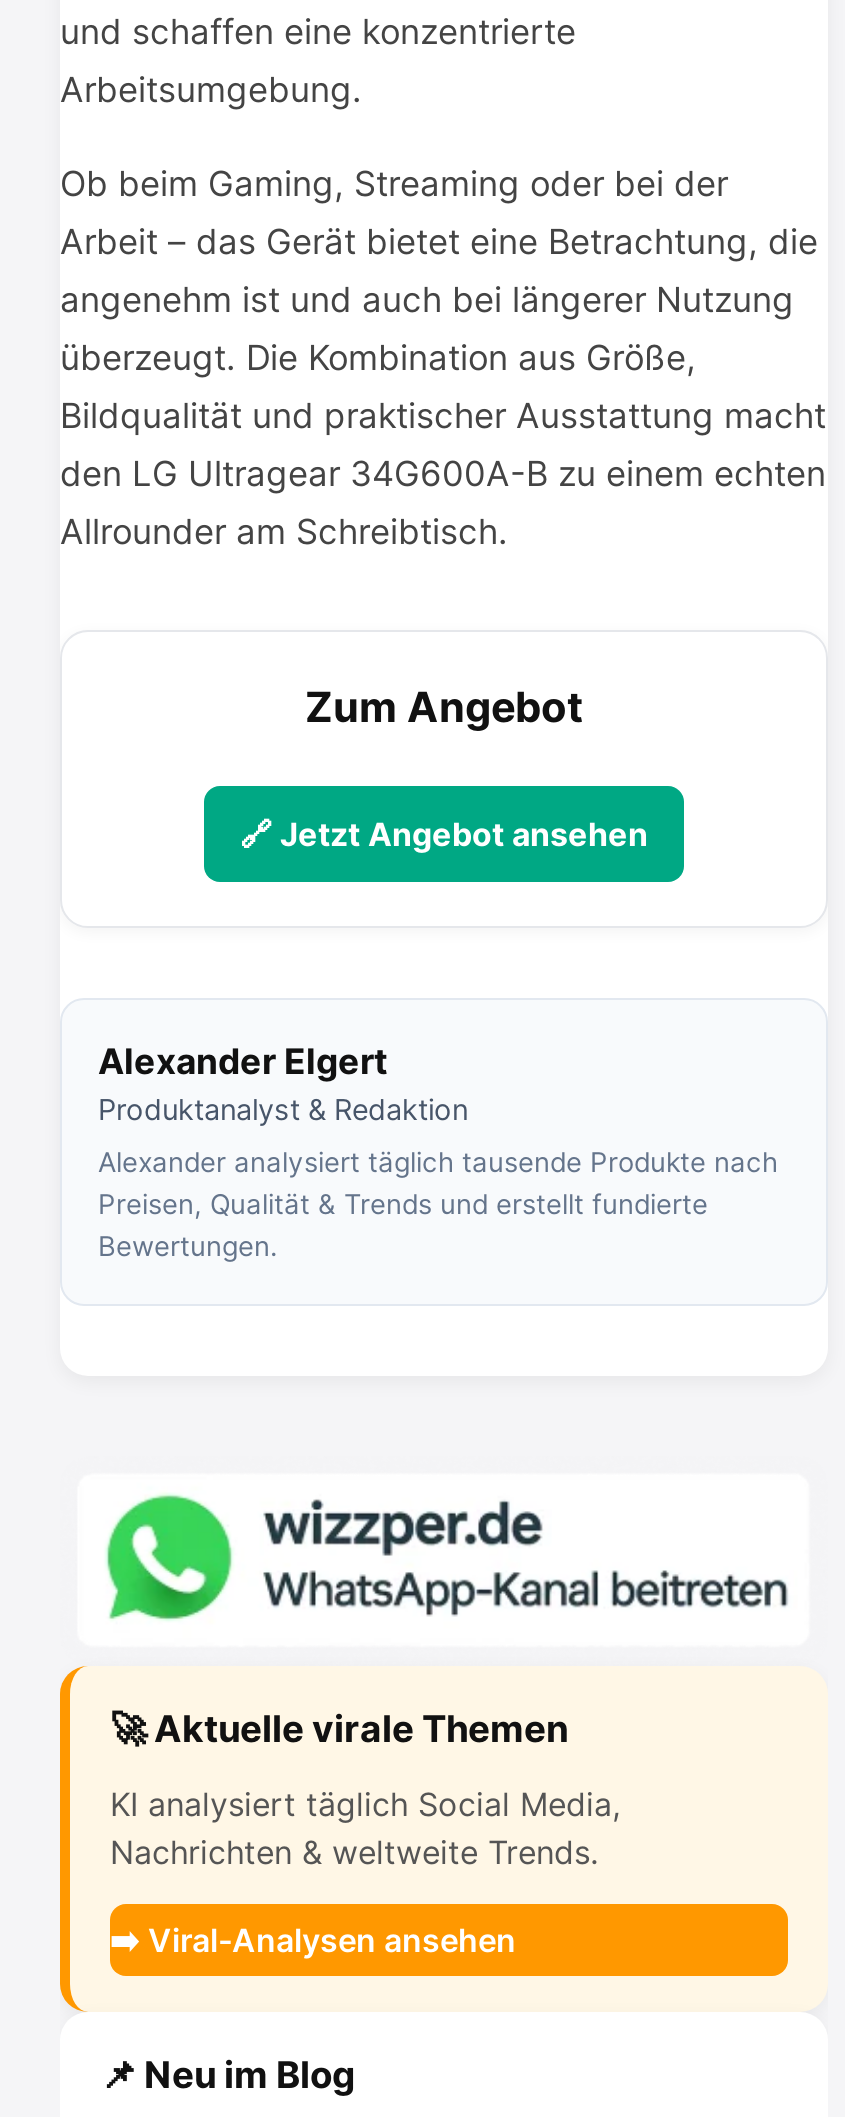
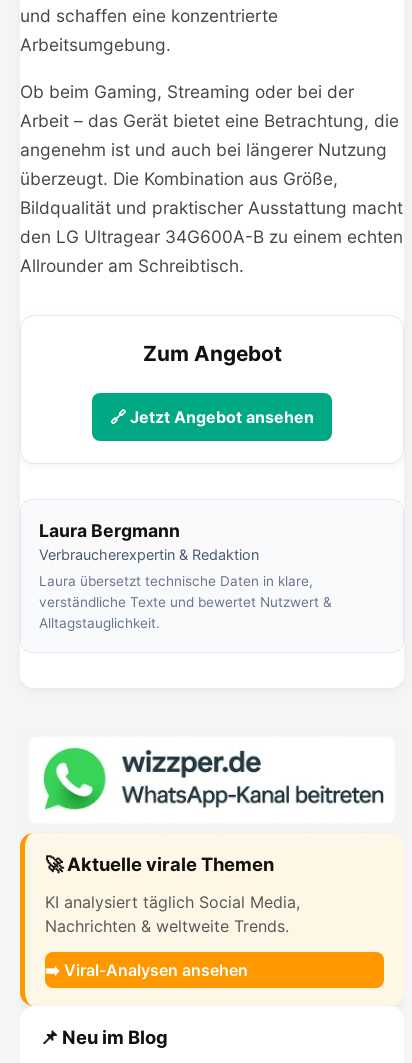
- Alexander Elgert
- Produktanalyst & Redaktion
+ Laura Bergmann
+ Verbraucherexpertin & Redaktion

- Alexander analysiert täglich tausende Produkte nach
- Preisen, Qualität & Trends und erstellt fundierte
- Bewertungen.
+ Laura übersetzt technische Daten in klare,
+ verständliche Texte und bewertet Nutzwert &
+ Alltagstauglichkeit.
